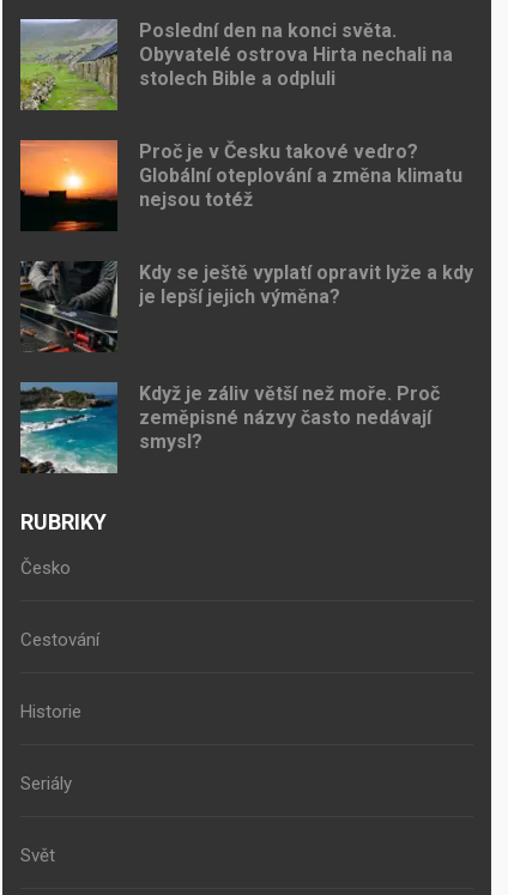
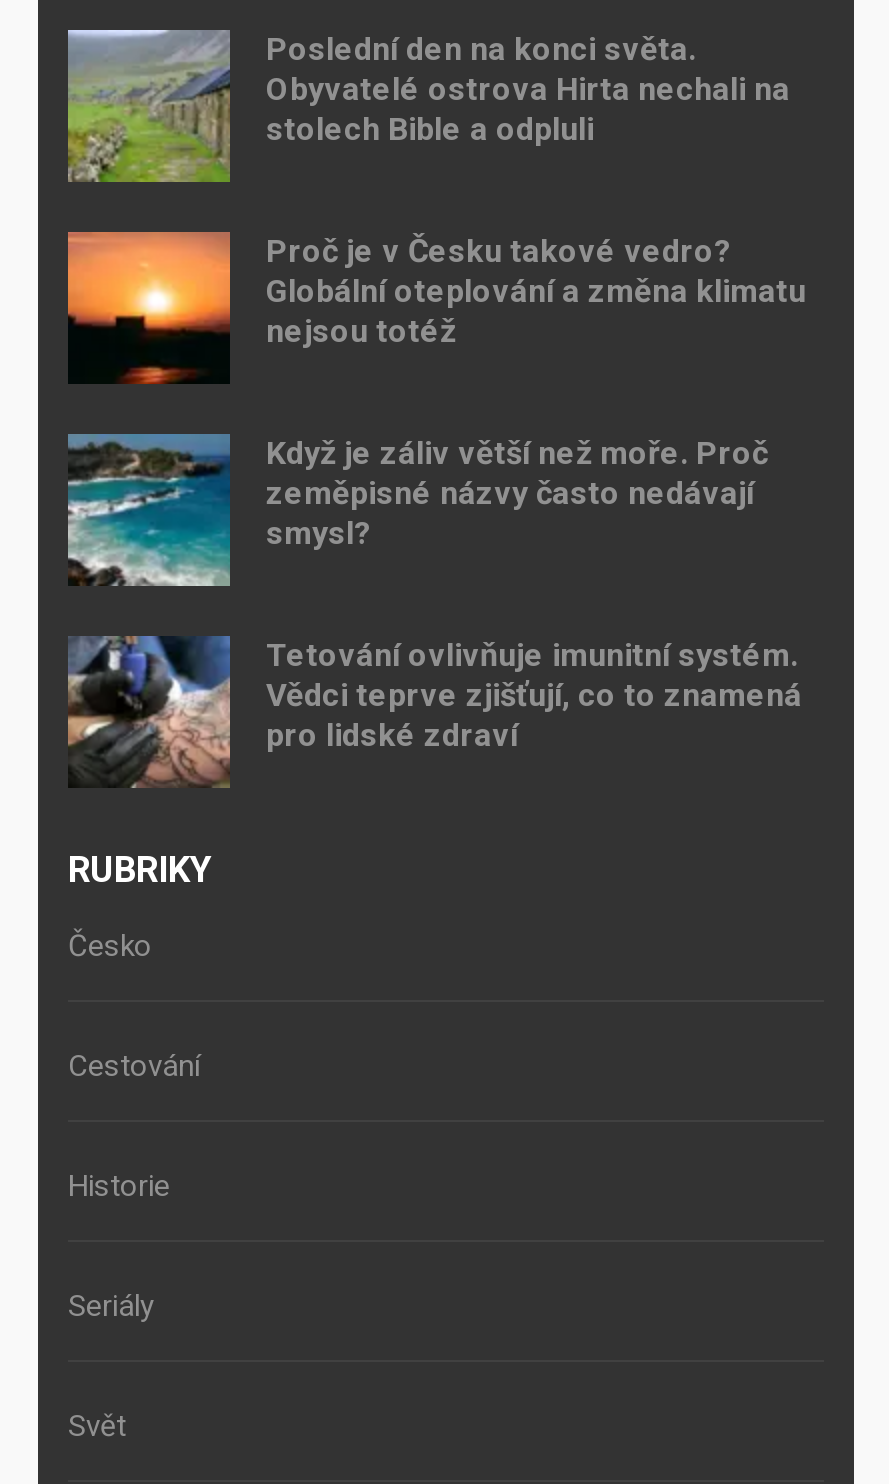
- [image]
- Kdy se ještě vyplatí opravit lyže a kdy
- je lepší jejich výměna?

moved up: [image] | Když je záliv větší než moře. Proč | zeměpisné názvy často nedávají | smysl?

+ [image]
+ Tetování ovlivňuje imunitní systém.
+ Vědci teprve zjišťují, co to znamená
+ pro lidské zdraví
